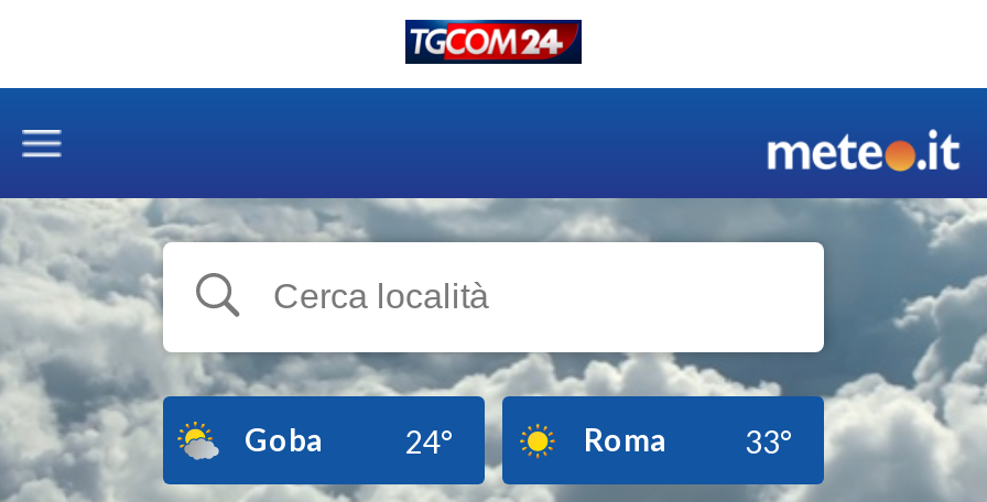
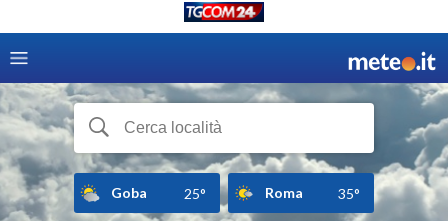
- 24°
+ 25°

- 33°
+ 35°
